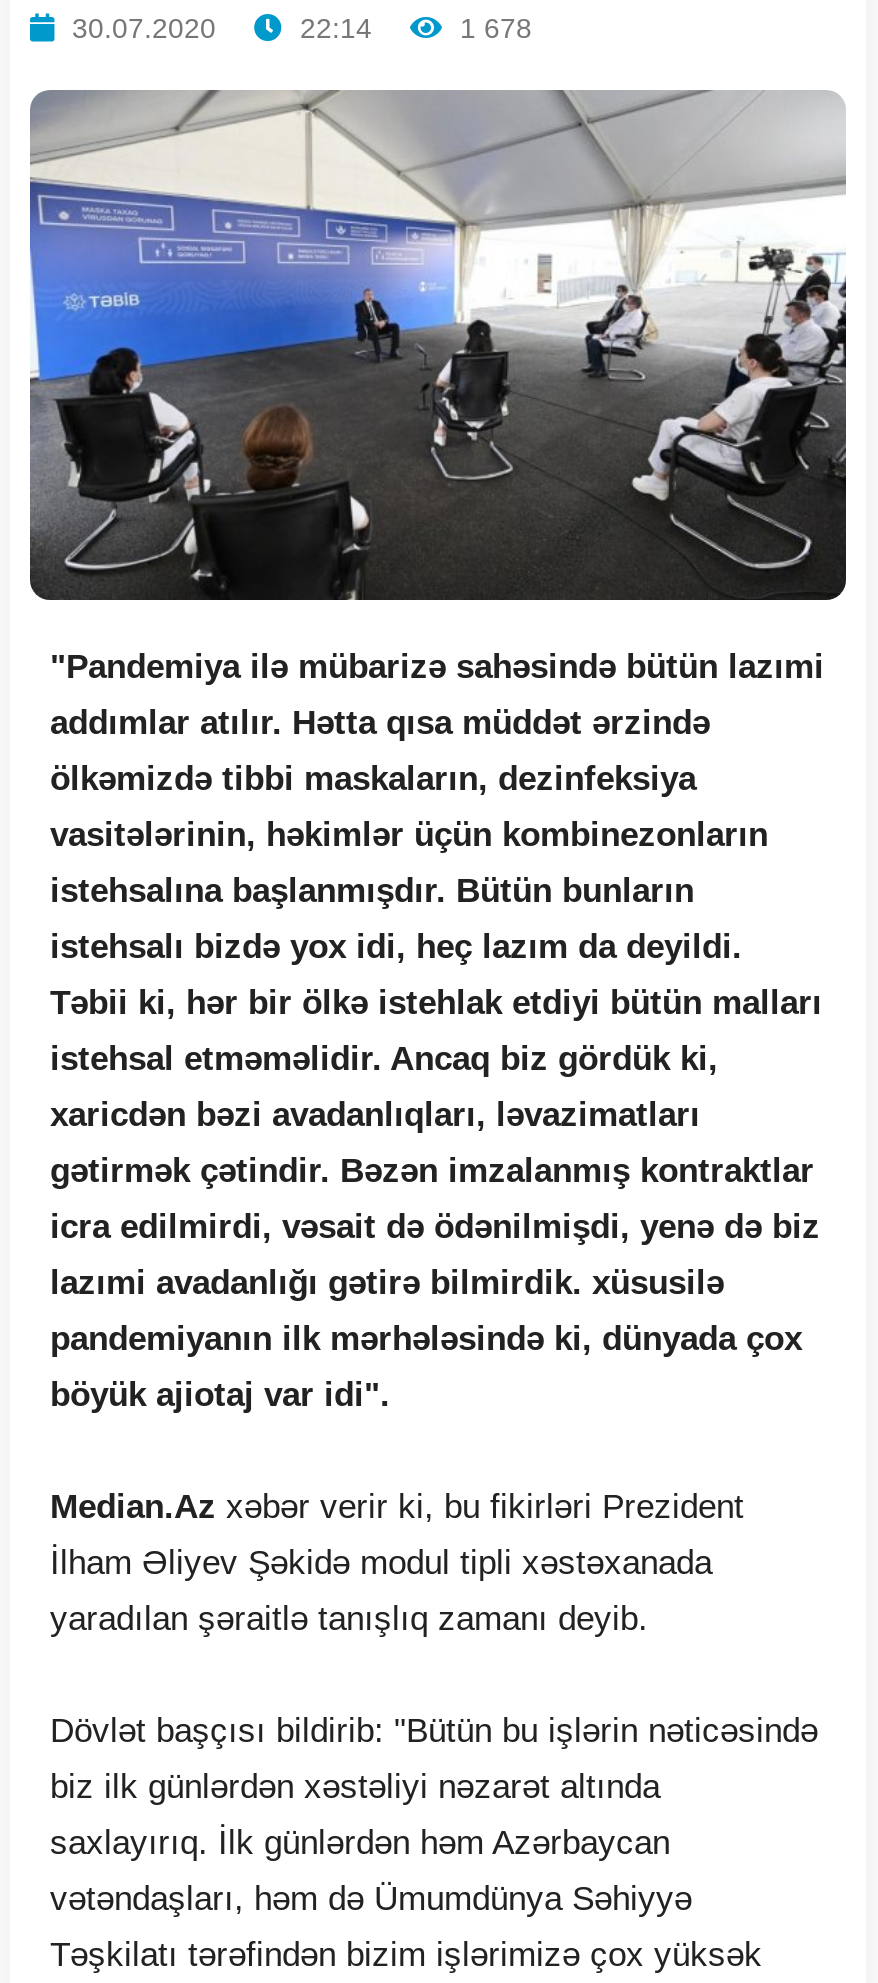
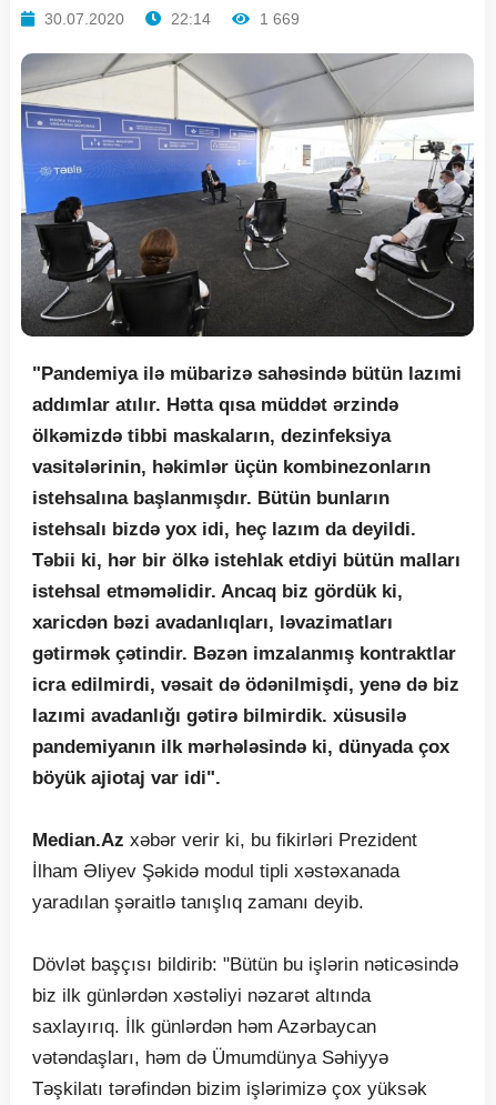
- 1 678
+ 1 669
